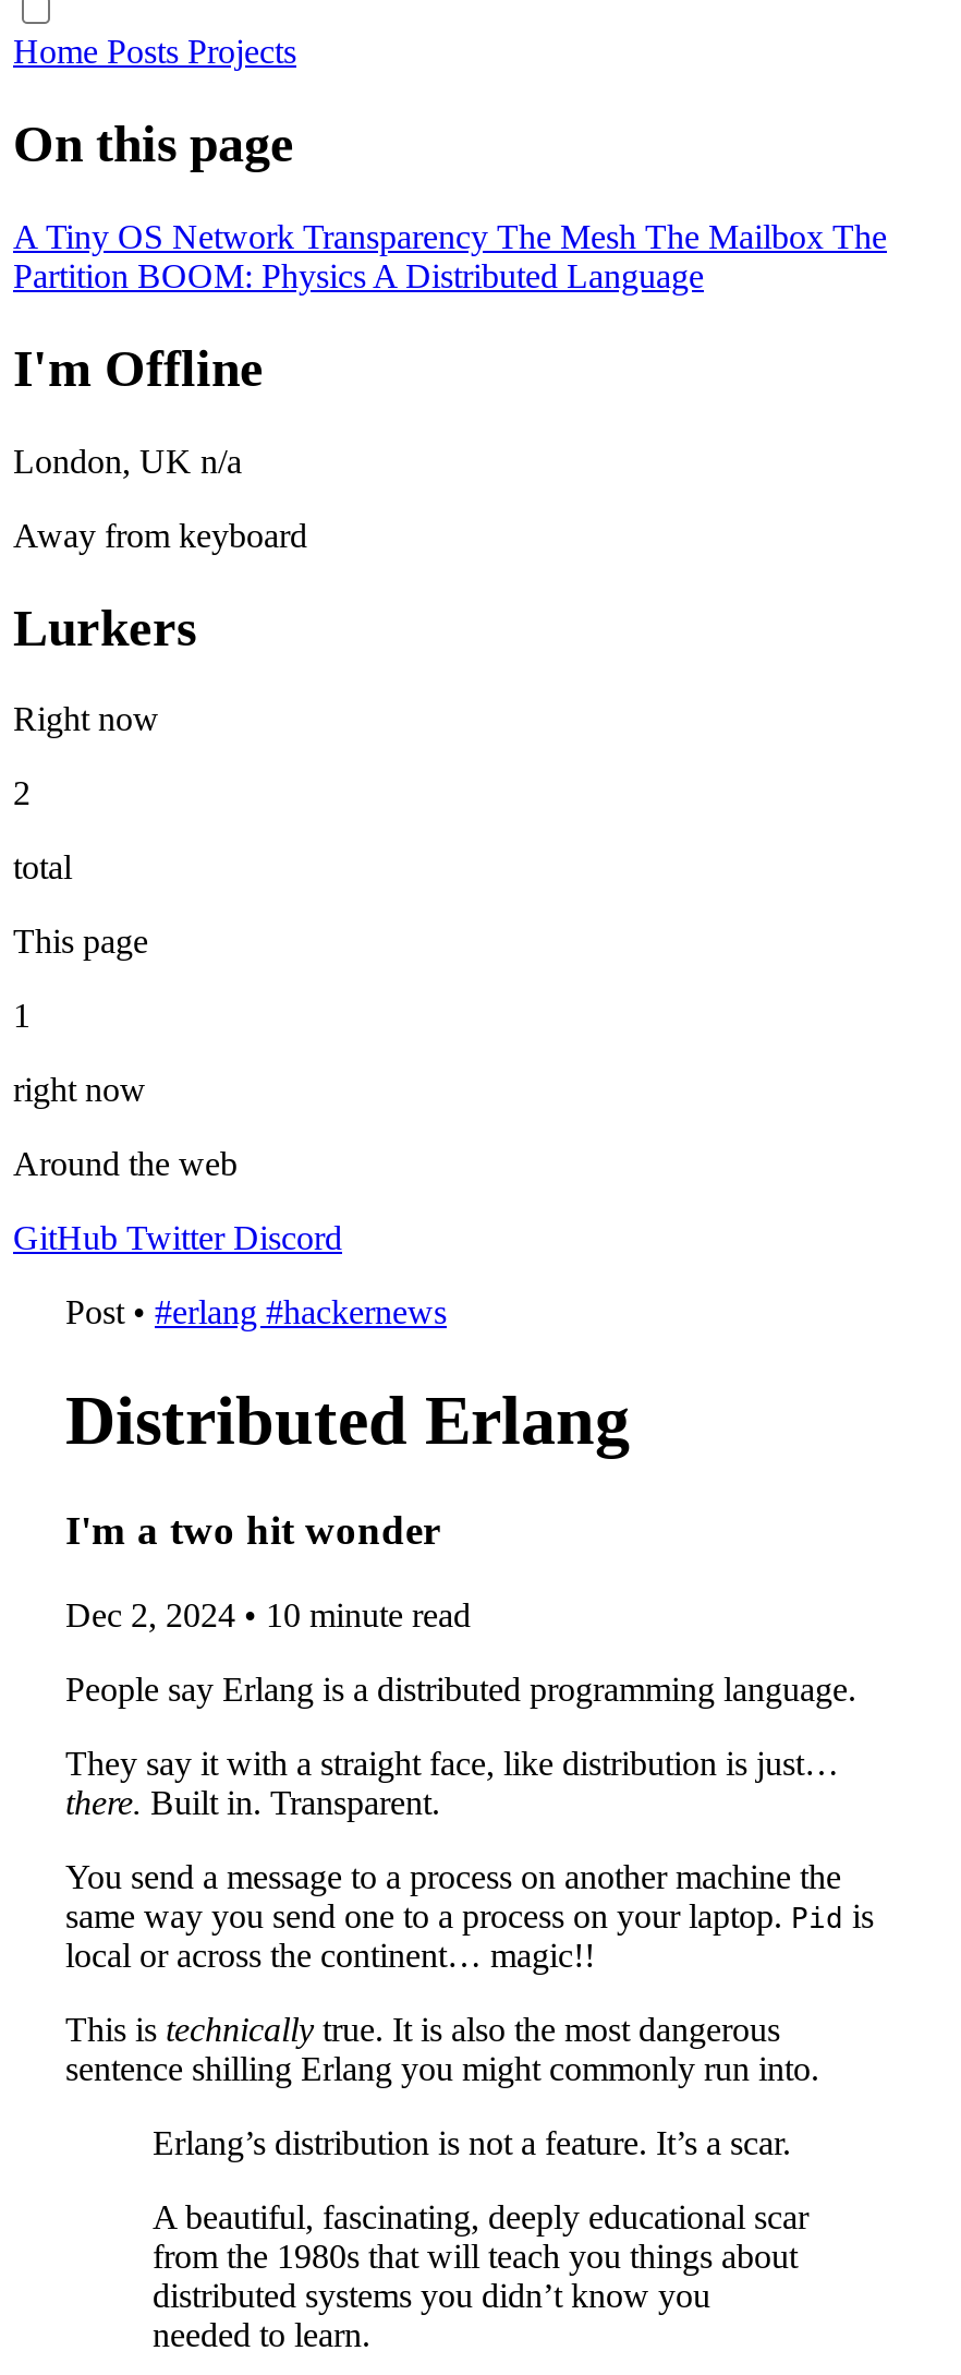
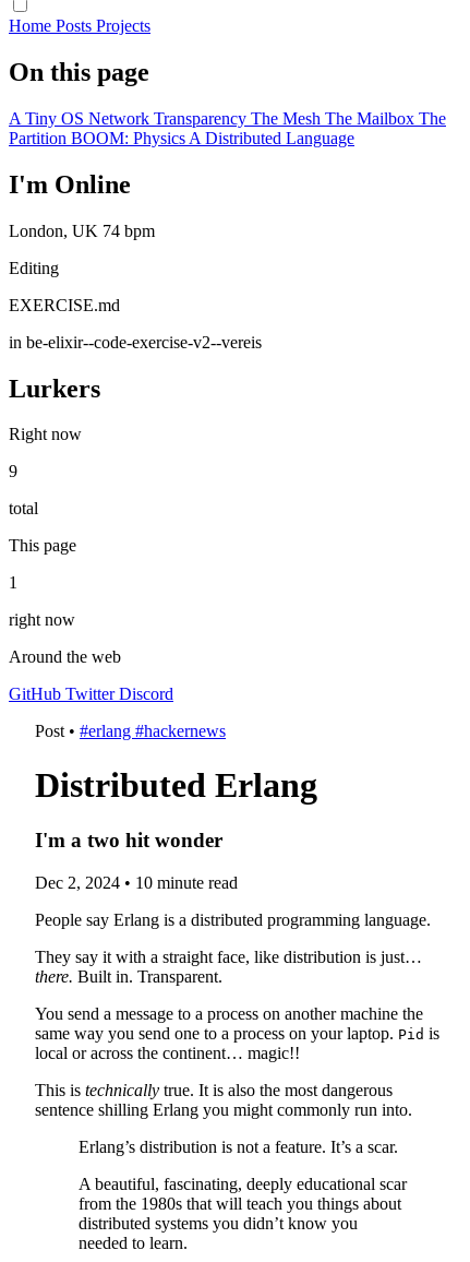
- I'm Offline
- London, UK n/a
- Away from keyboard
+ I'm Online
+ London, UK 74 bpm
+ Editing
+ EXERCISE.md
+ in be-elixir--code-exercise-v2--vereis

- 2
+ 9
